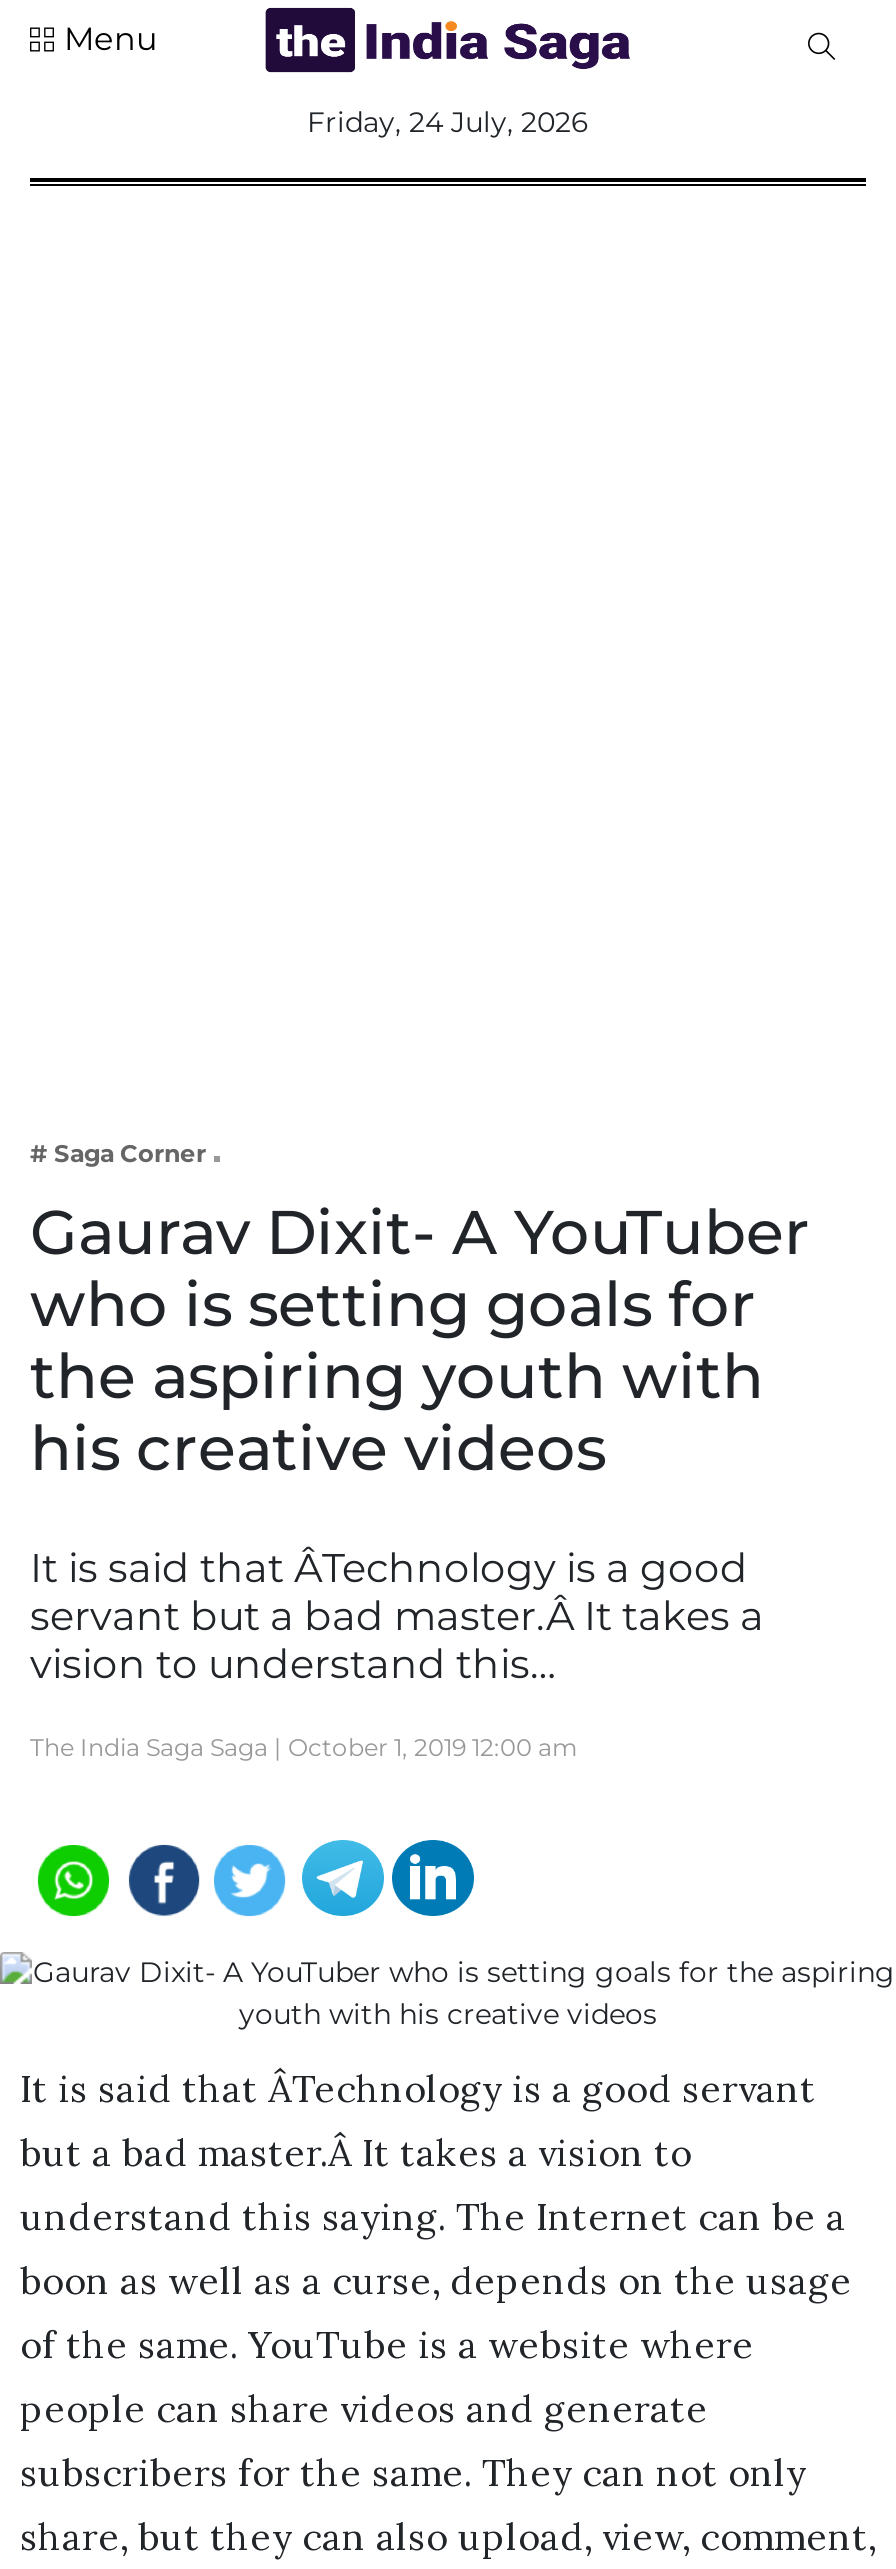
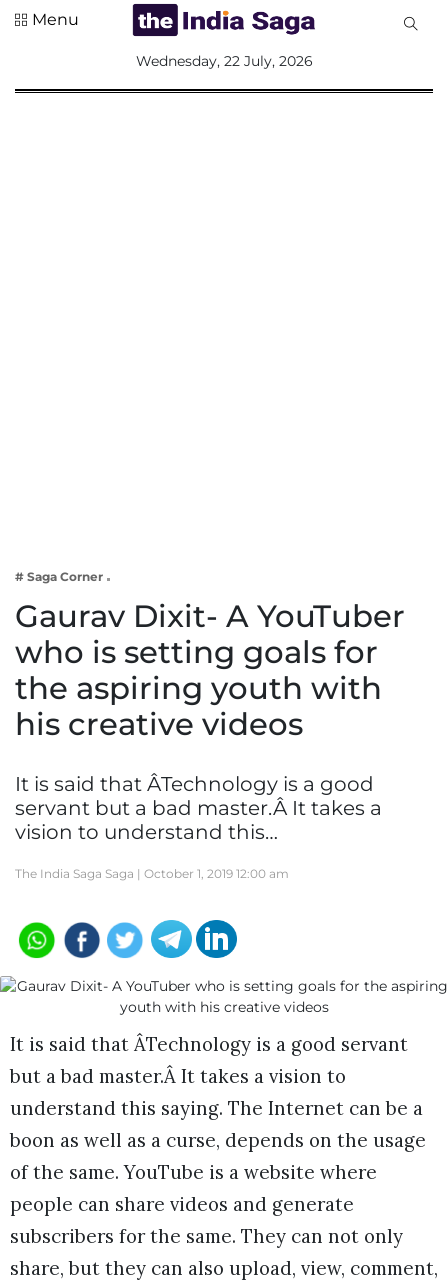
- Friday, 24 July, 2026
+ Wednesday, 22 July, 2026
